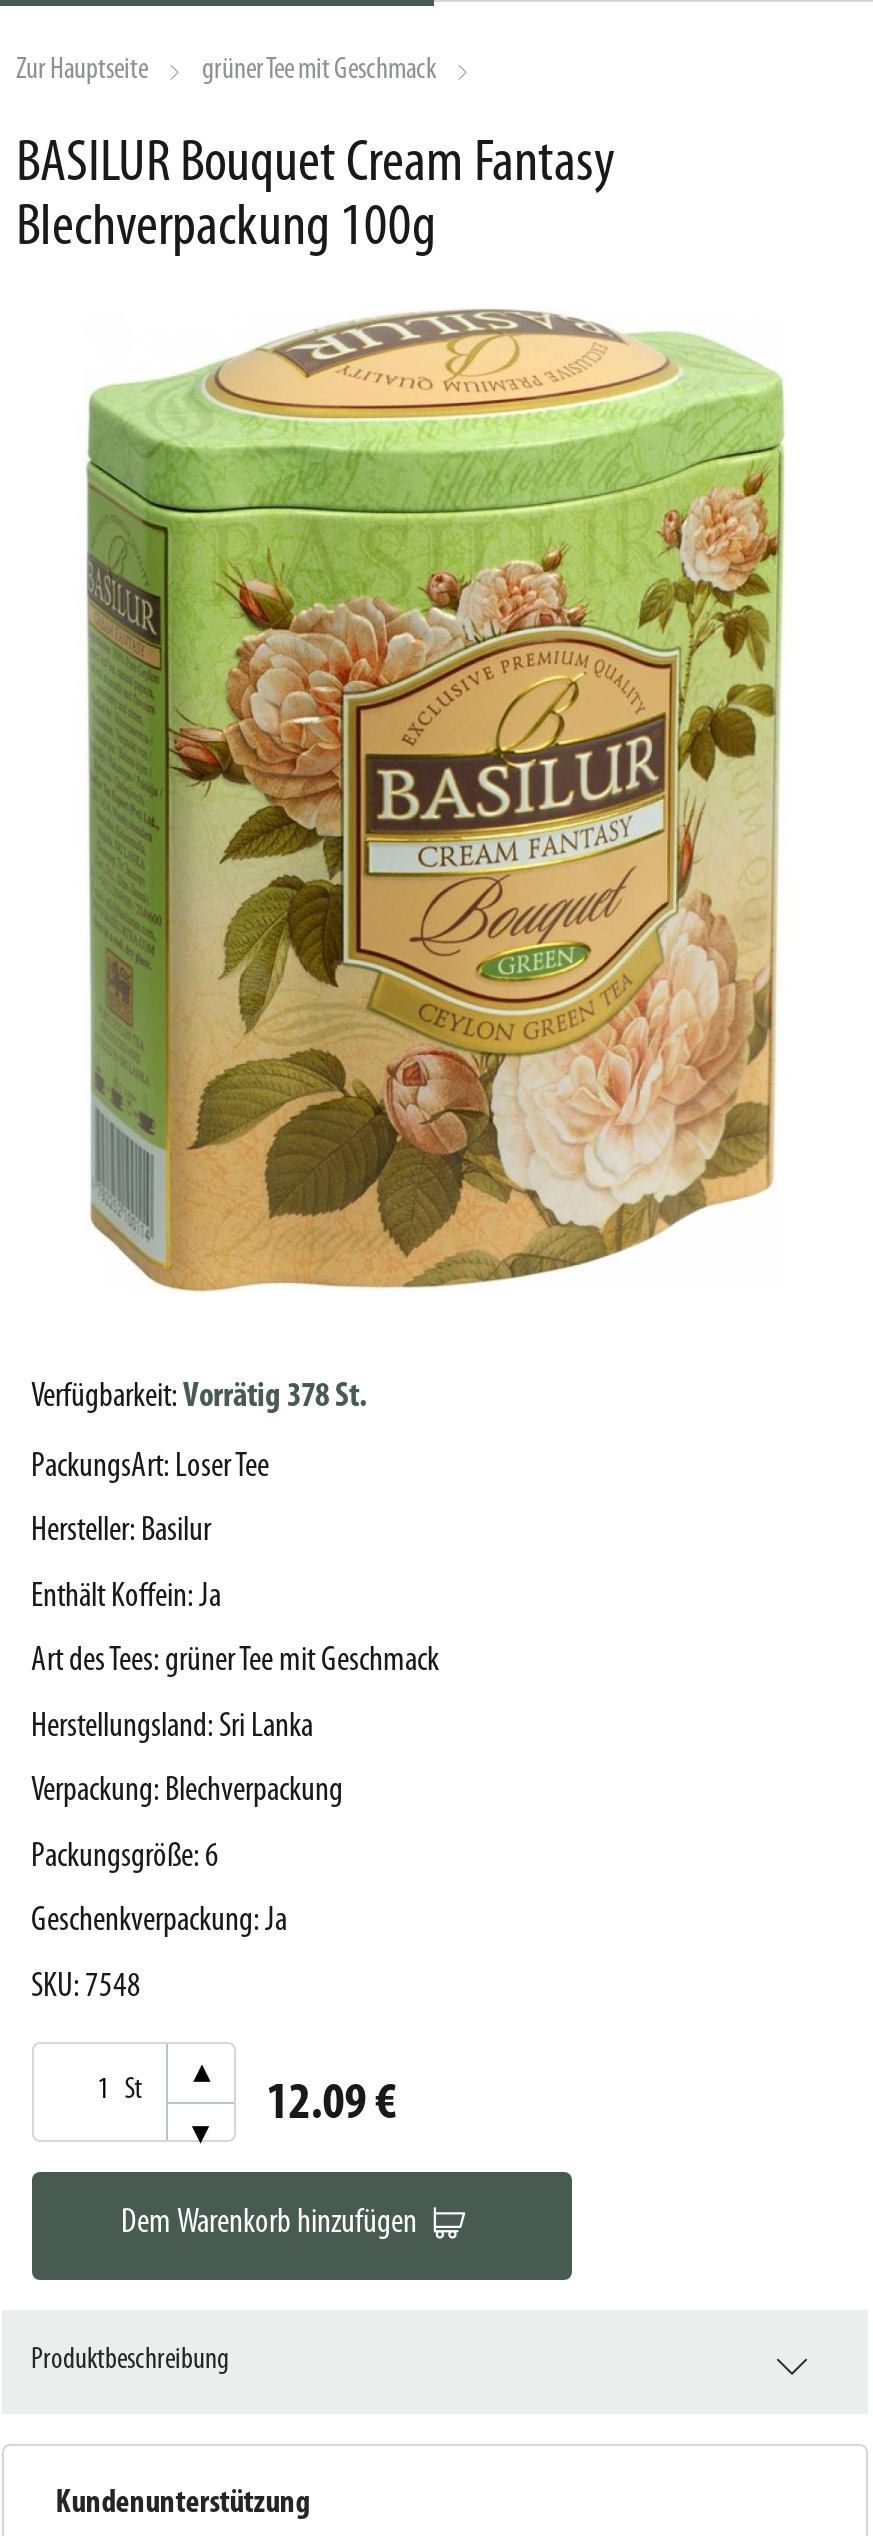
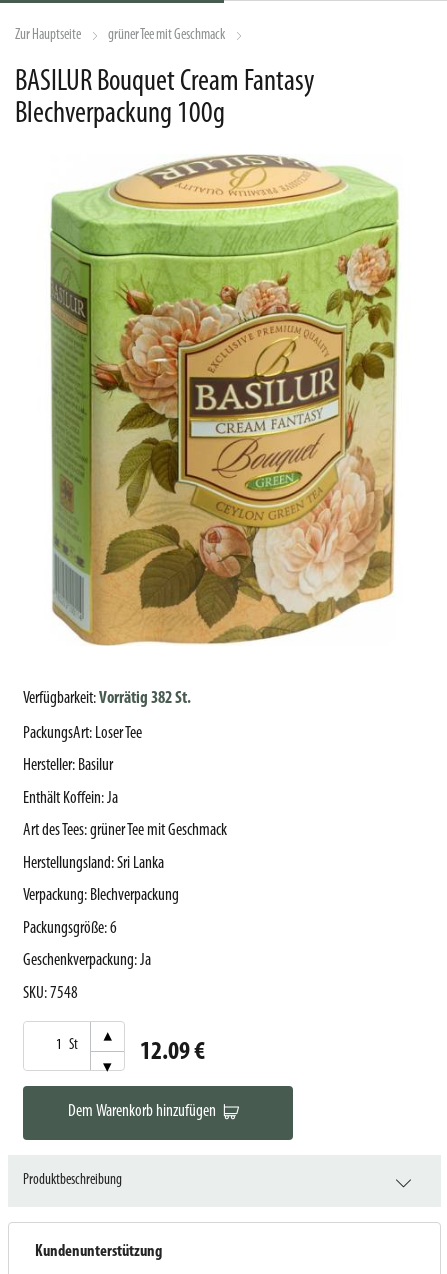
- Verfügbarkeit: Vorrätig 378 St.
+ Verfügbarkeit: Vorrätig 382 St.
